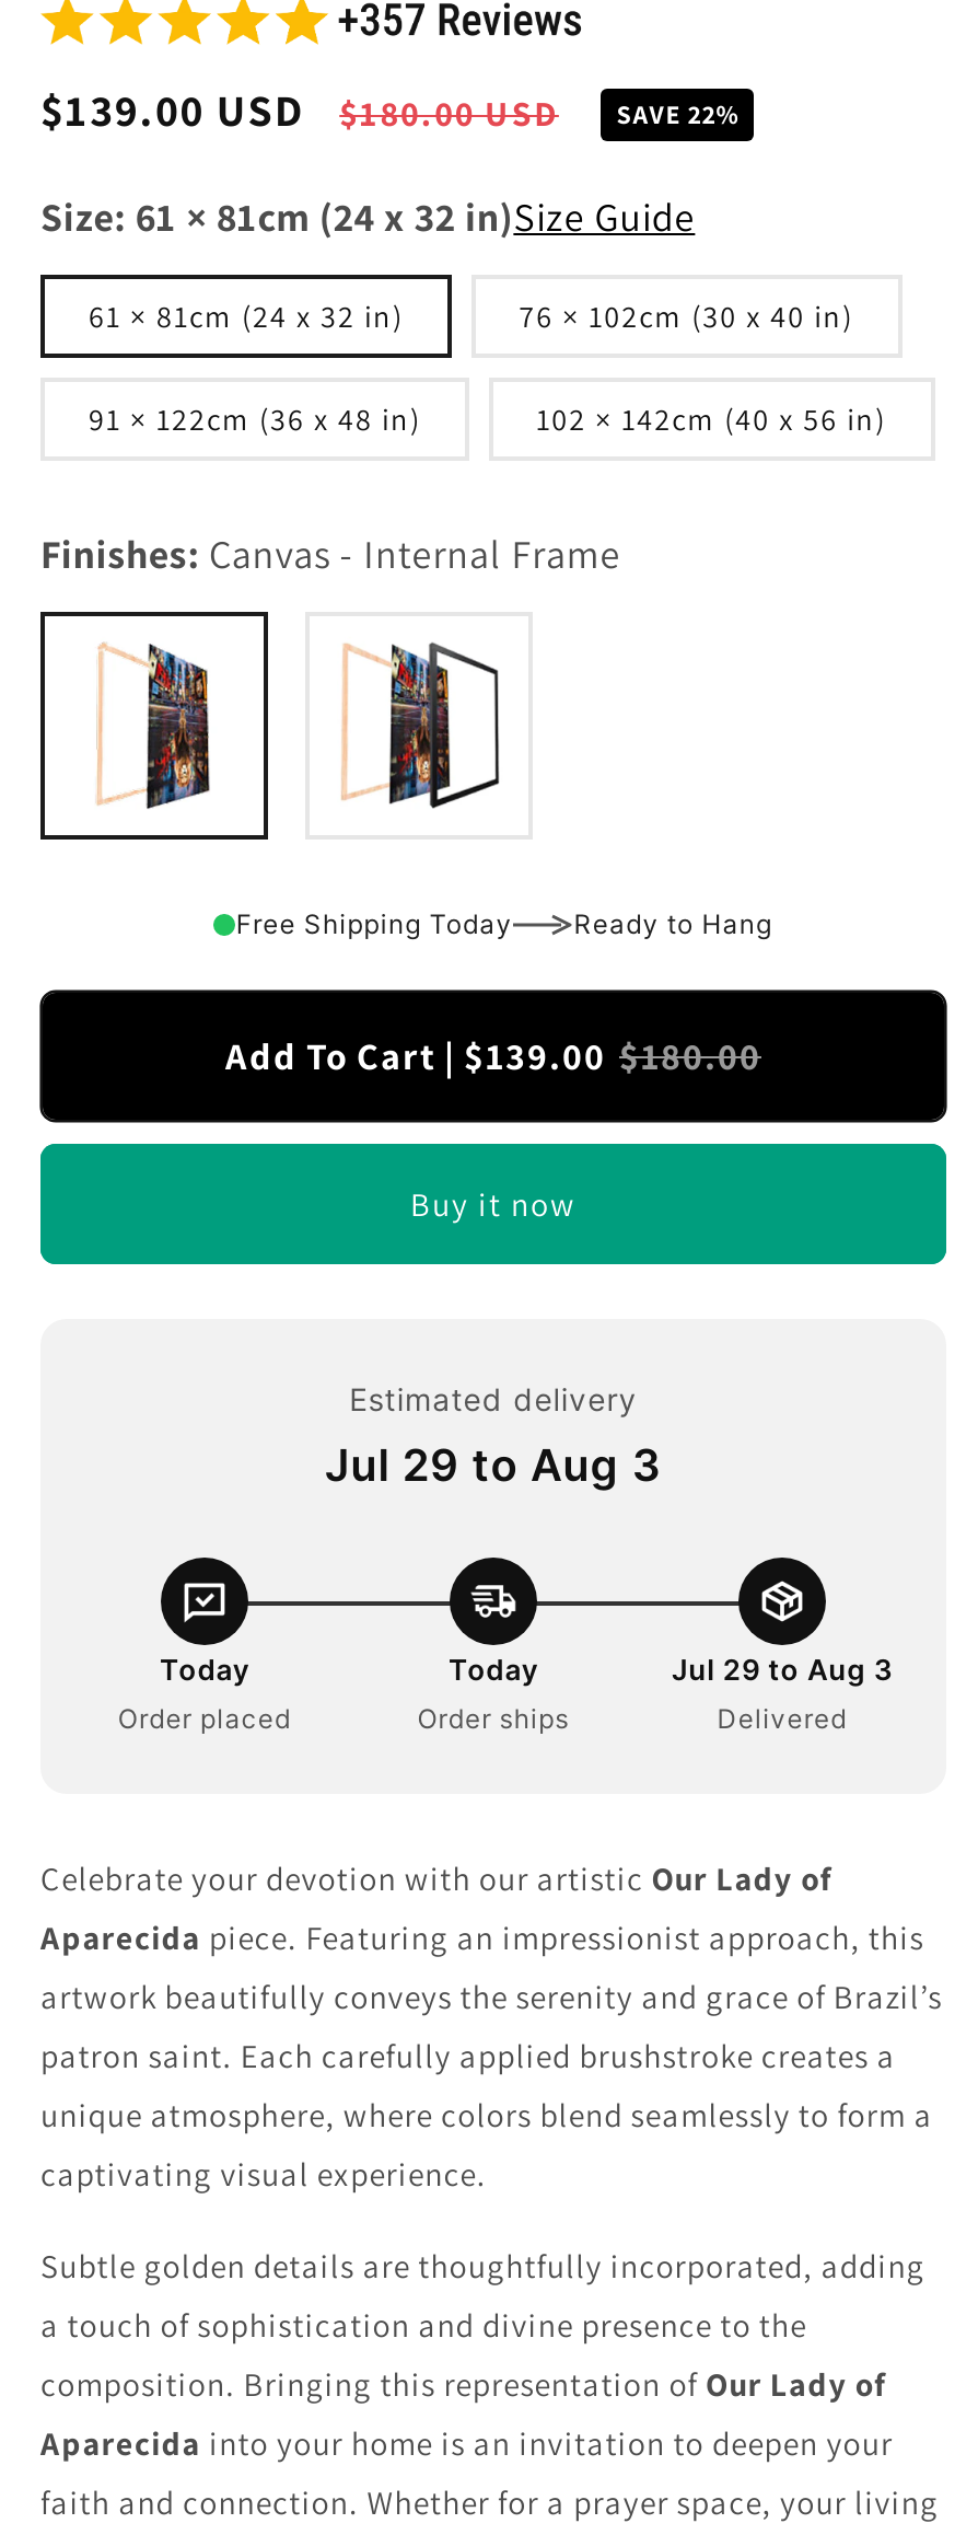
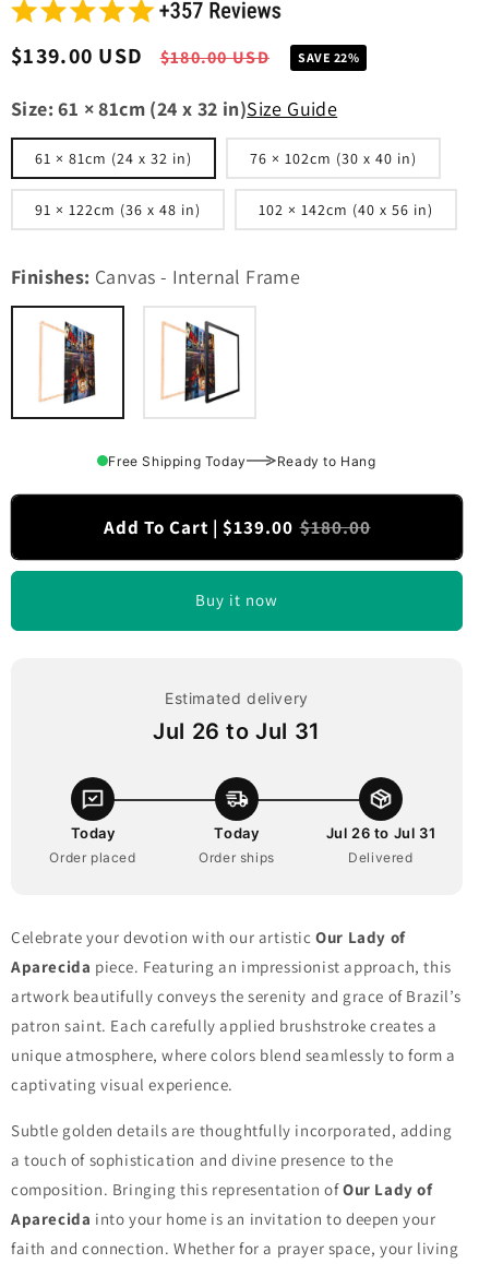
- Jul 29 to Aug 3
+ Jul 26 to Jul 31

- Jul 29 to Aug 3
+ Jul 26 to Jul 31
